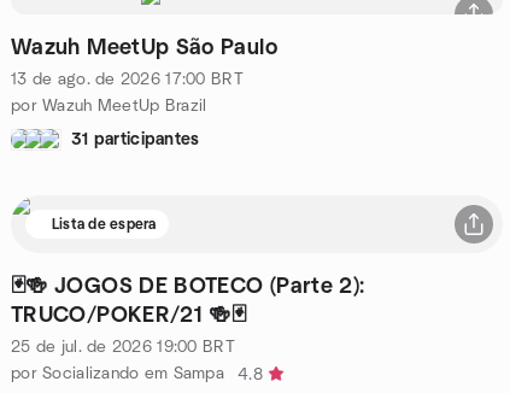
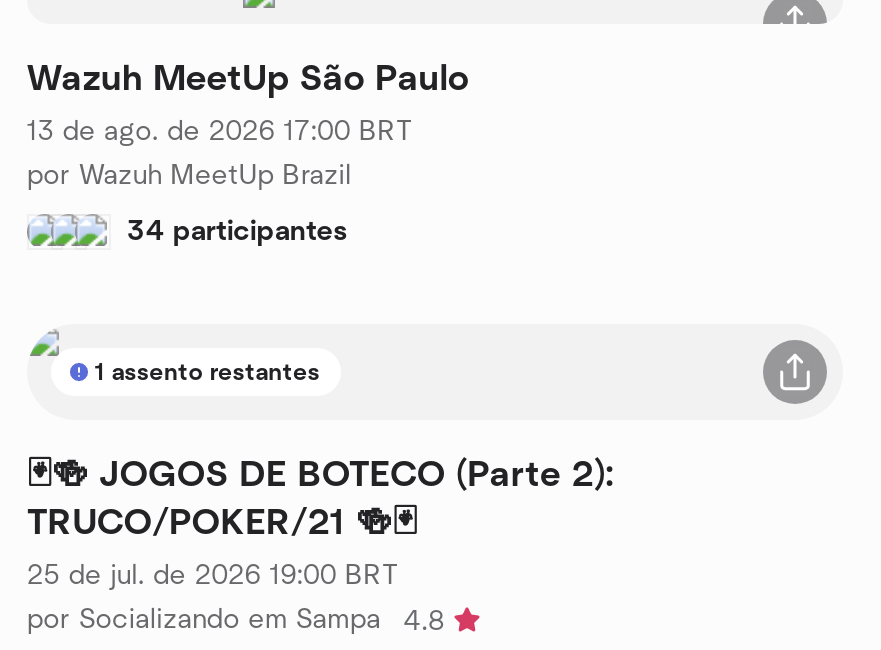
- 31 participantes
+ 34 participantes

- Lista de espera
+ 1 assento restantes
